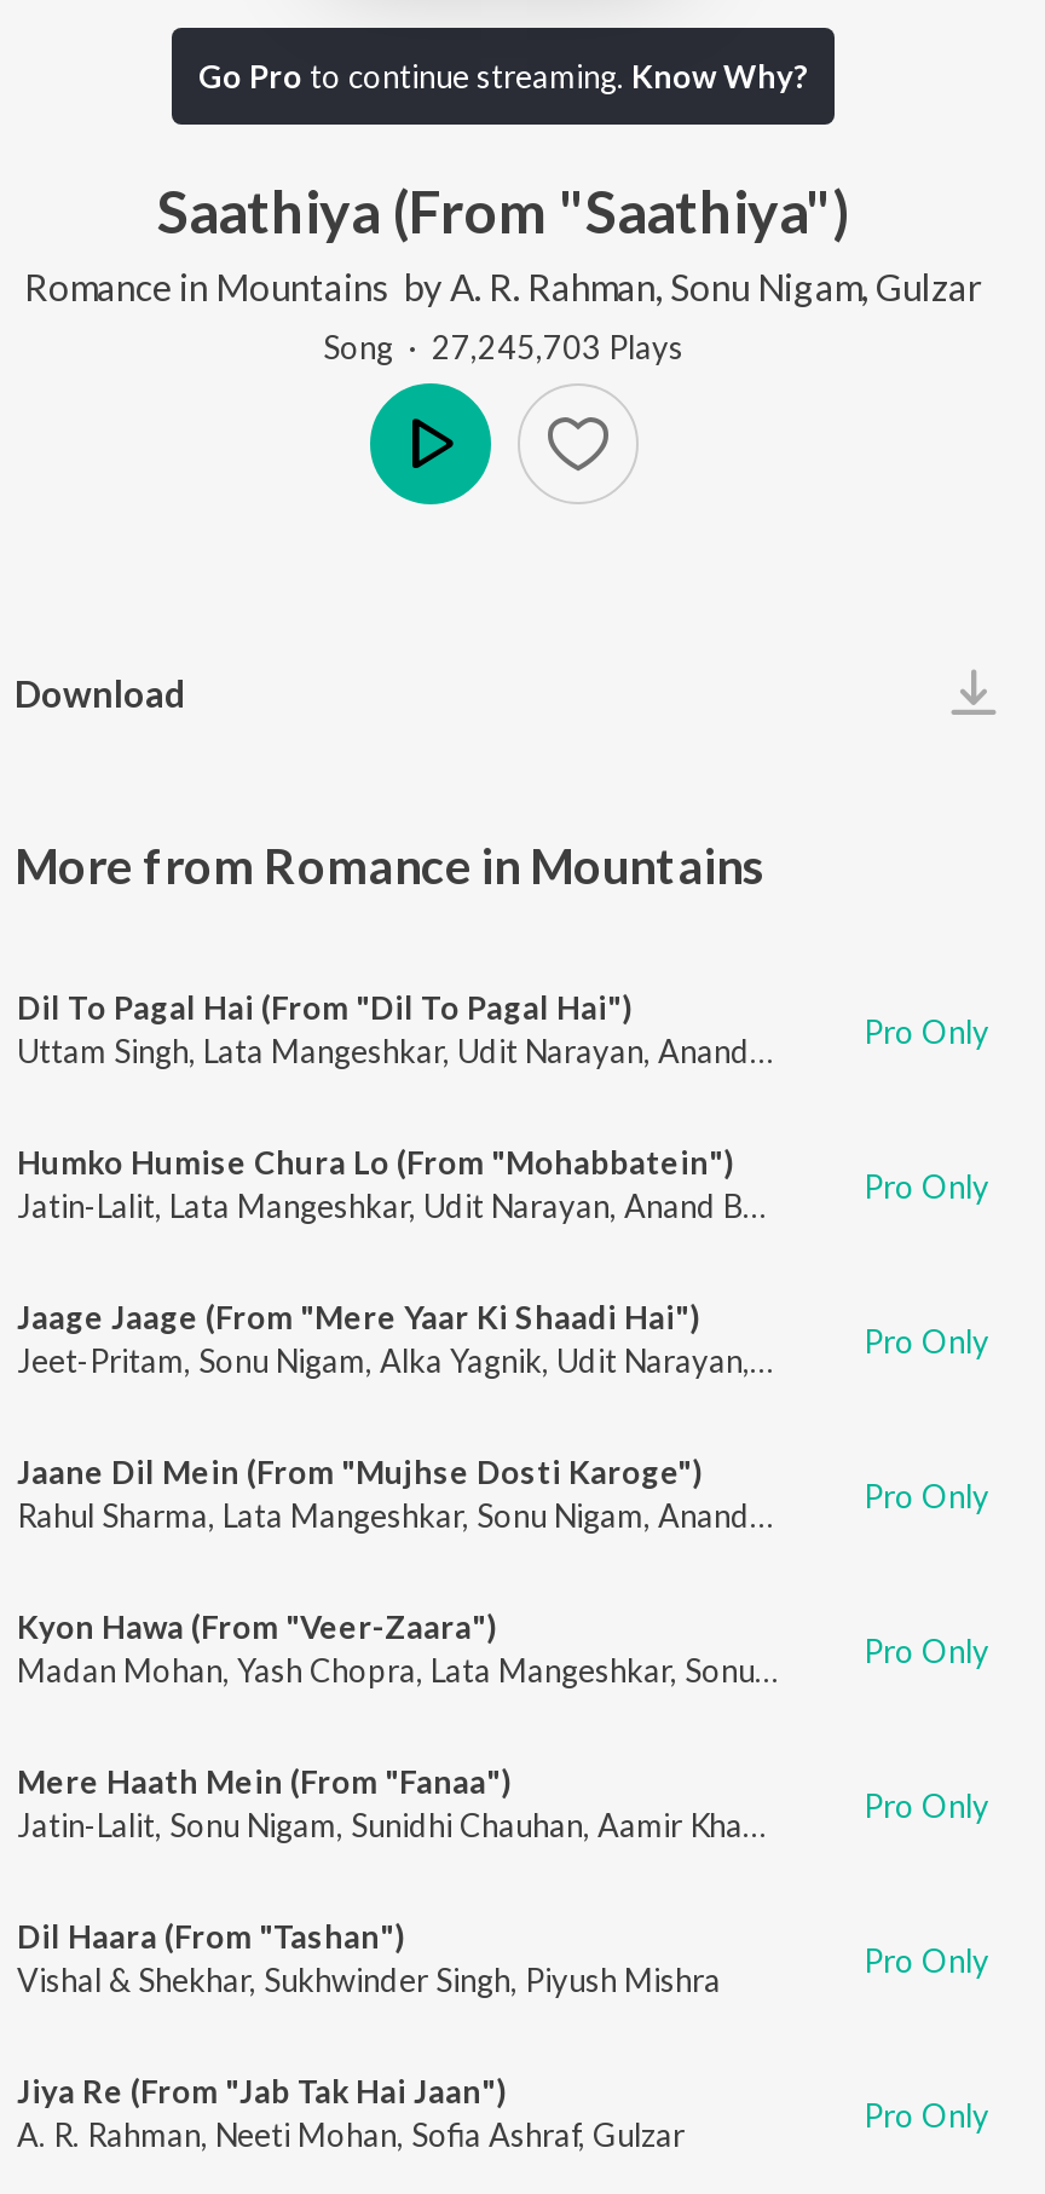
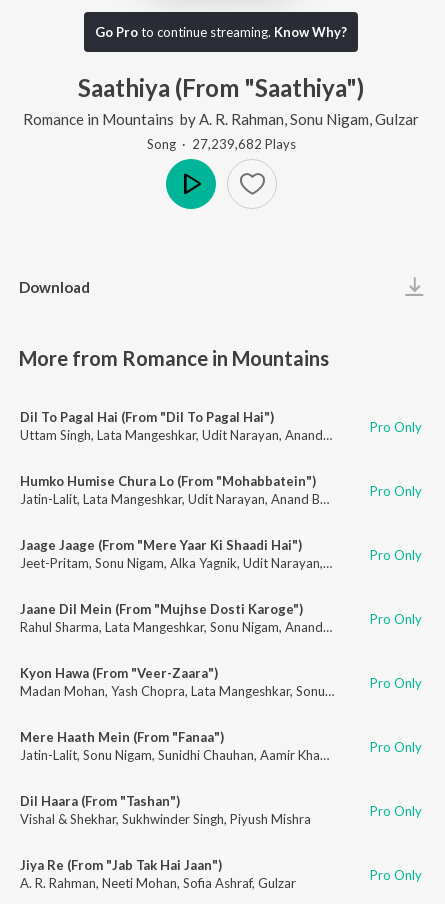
- Song · 27,245,703 Plays
+ Song · 27,239,682 Plays
